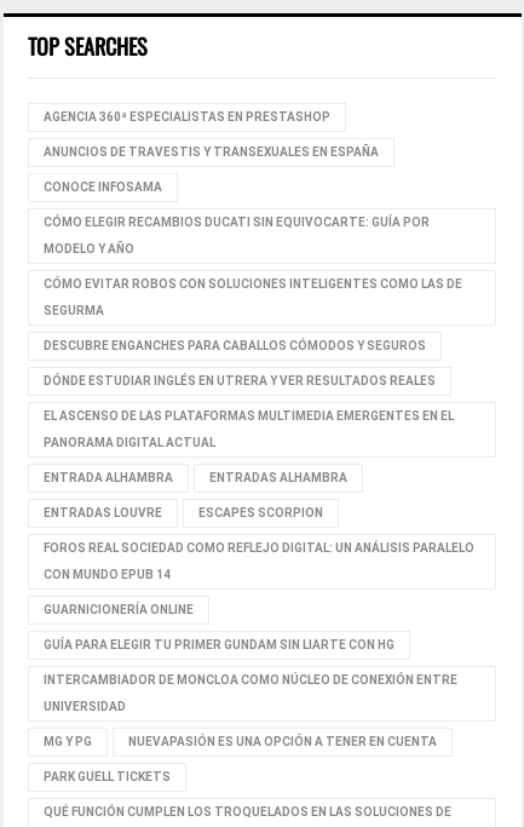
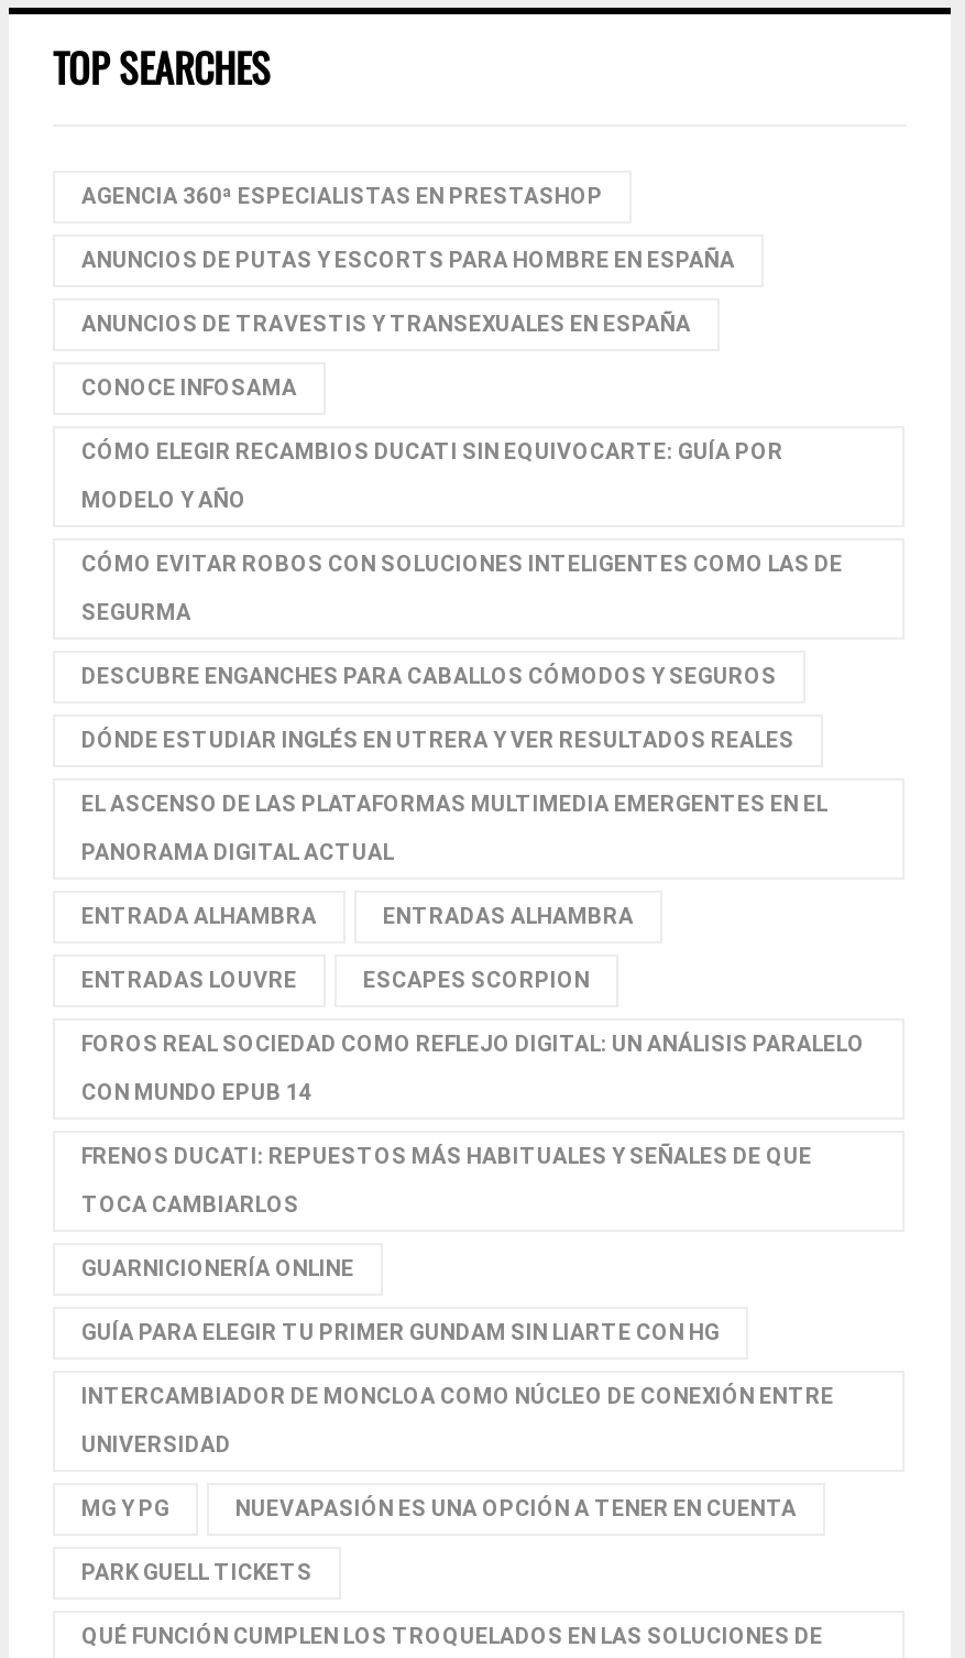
+ ANUNCIOS DE PUTAS Y ESCORTS PARA HOMBRE EN ESPAÑA

+ FRENOS DUCATI: REPUESTOS MÁS HABITUALES Y SEÑALES DE QUE
+ TOCA CAMBIARLOS
